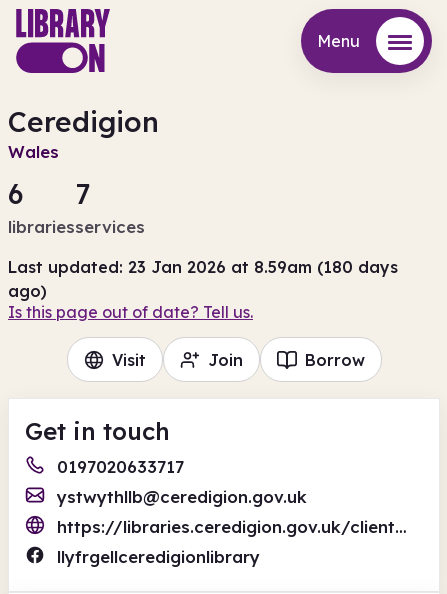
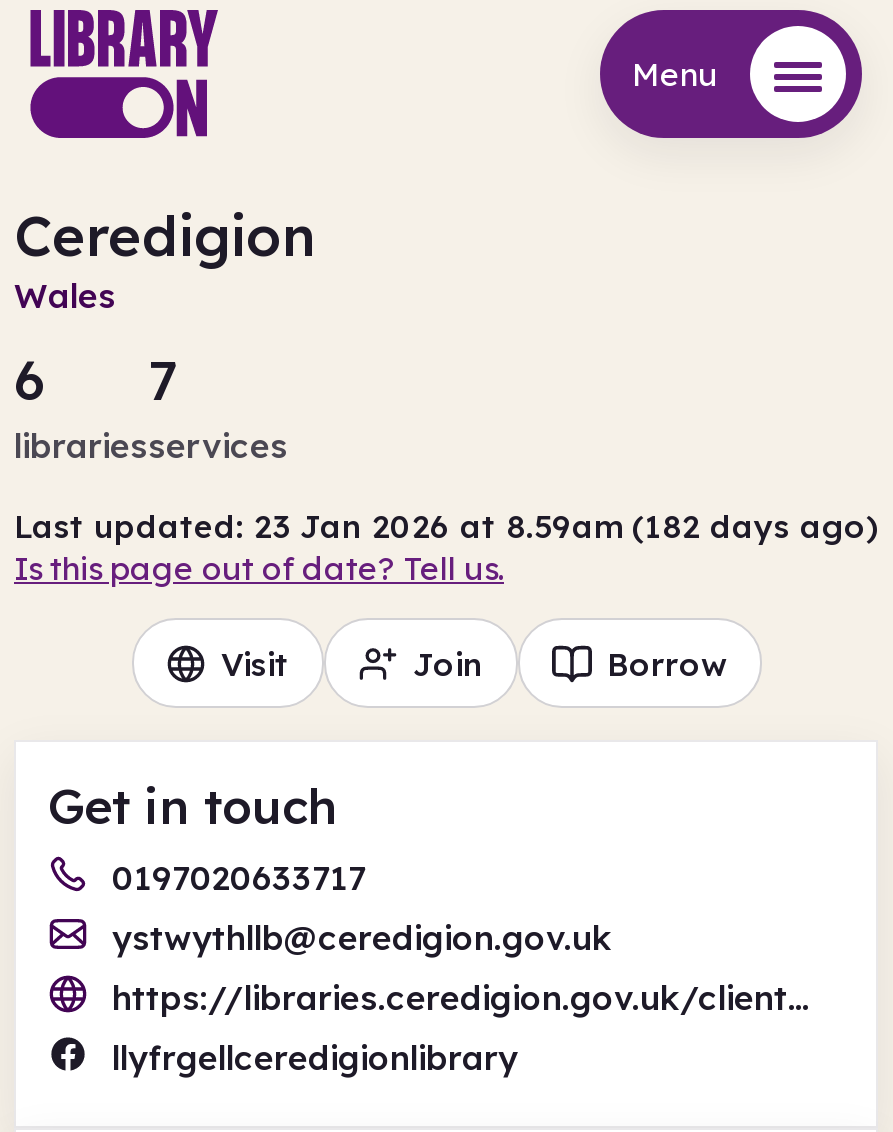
- Last updated: 23 Jan 2026 at 8.59am (180 days
- ago)
+ Last updated: 23 Jan 2026 at 8.59am (182 days ago)
